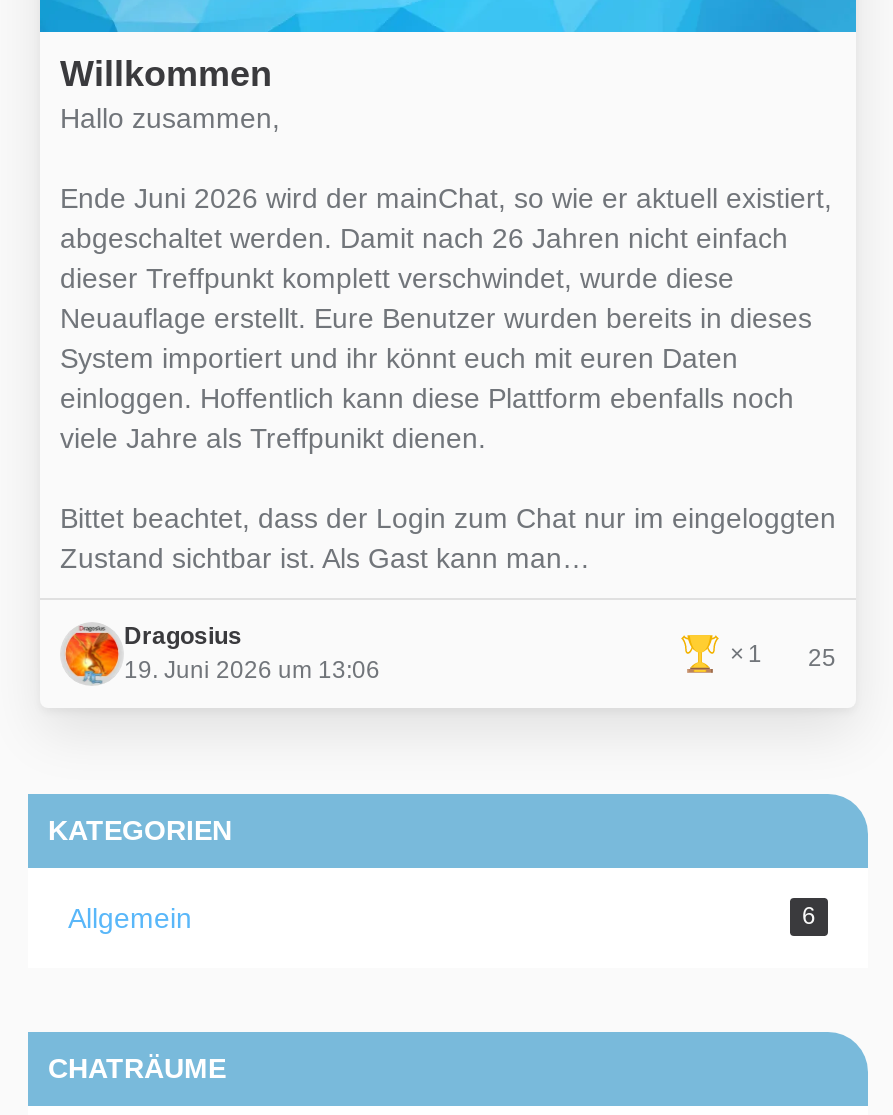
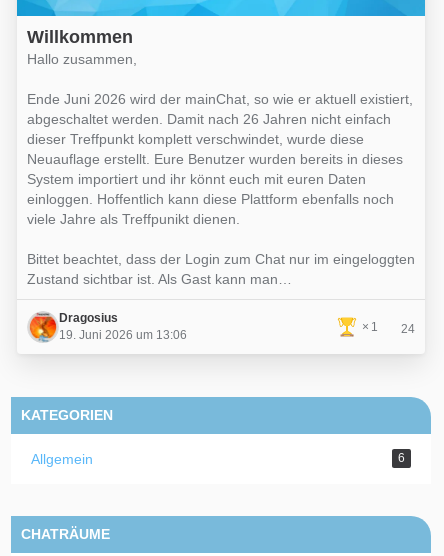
- 1 25
+ 1 24
